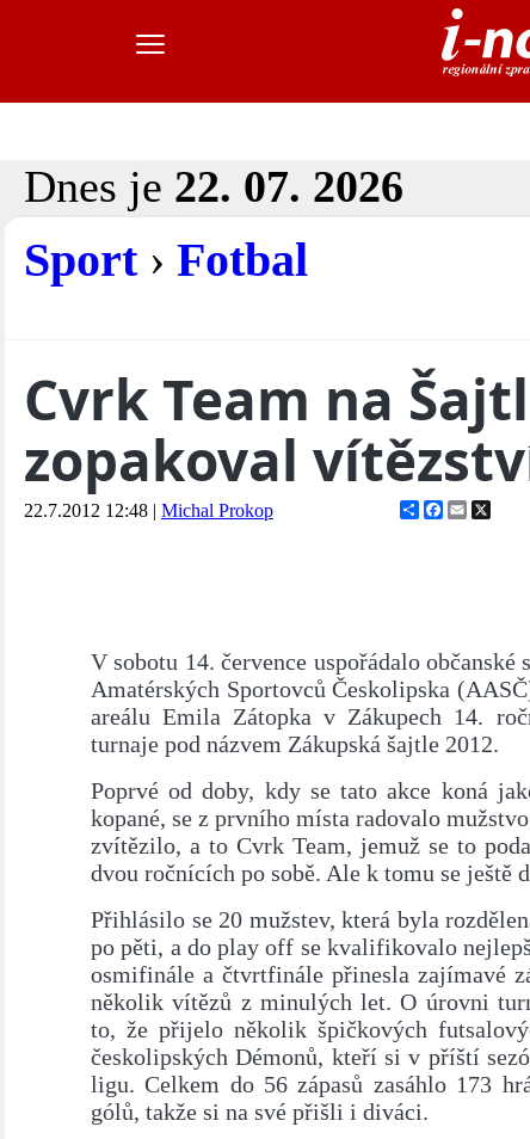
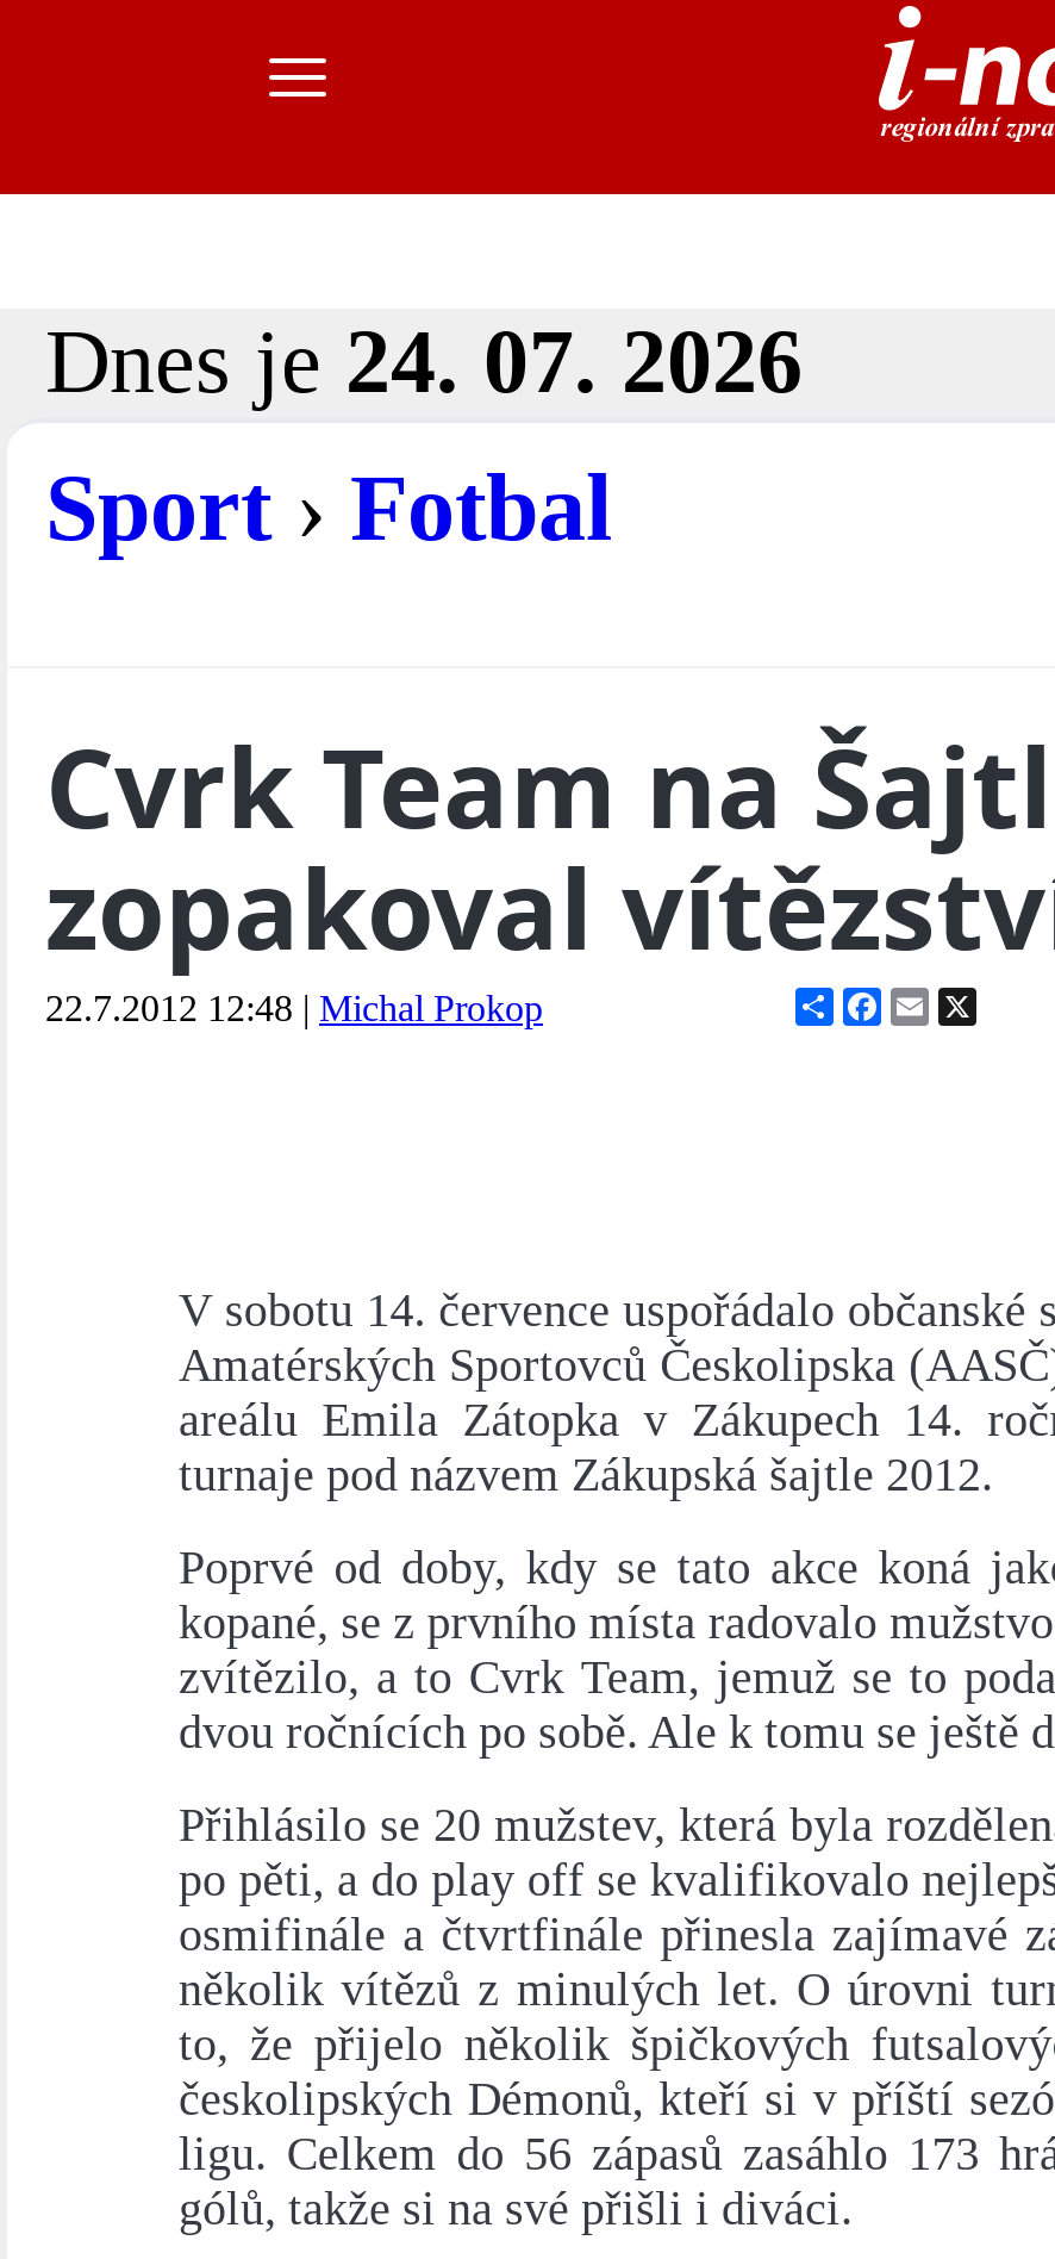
- Dnes je 22. 07. 2026
+ Dnes je 24. 07. 2026
